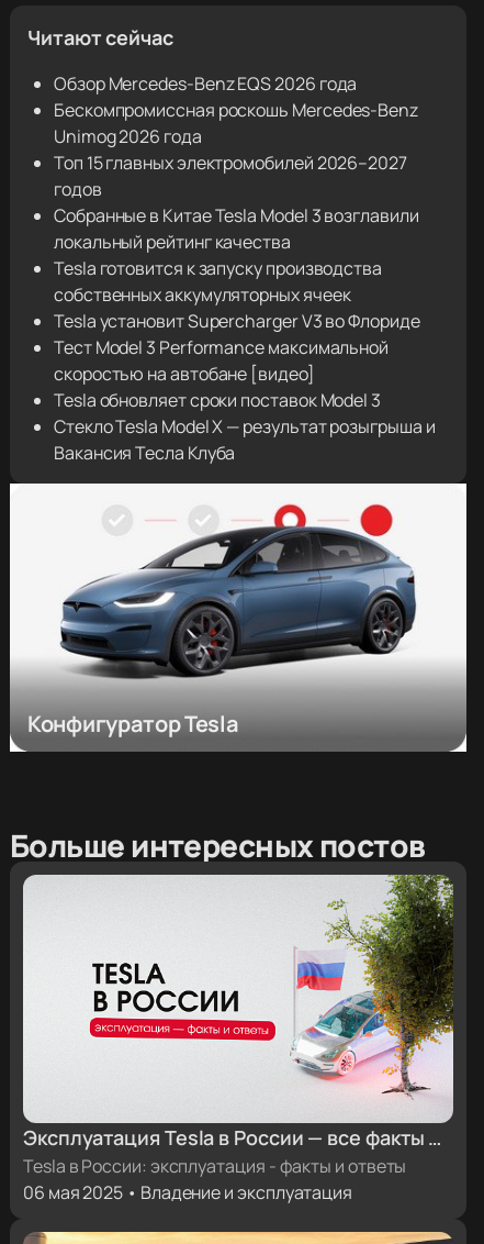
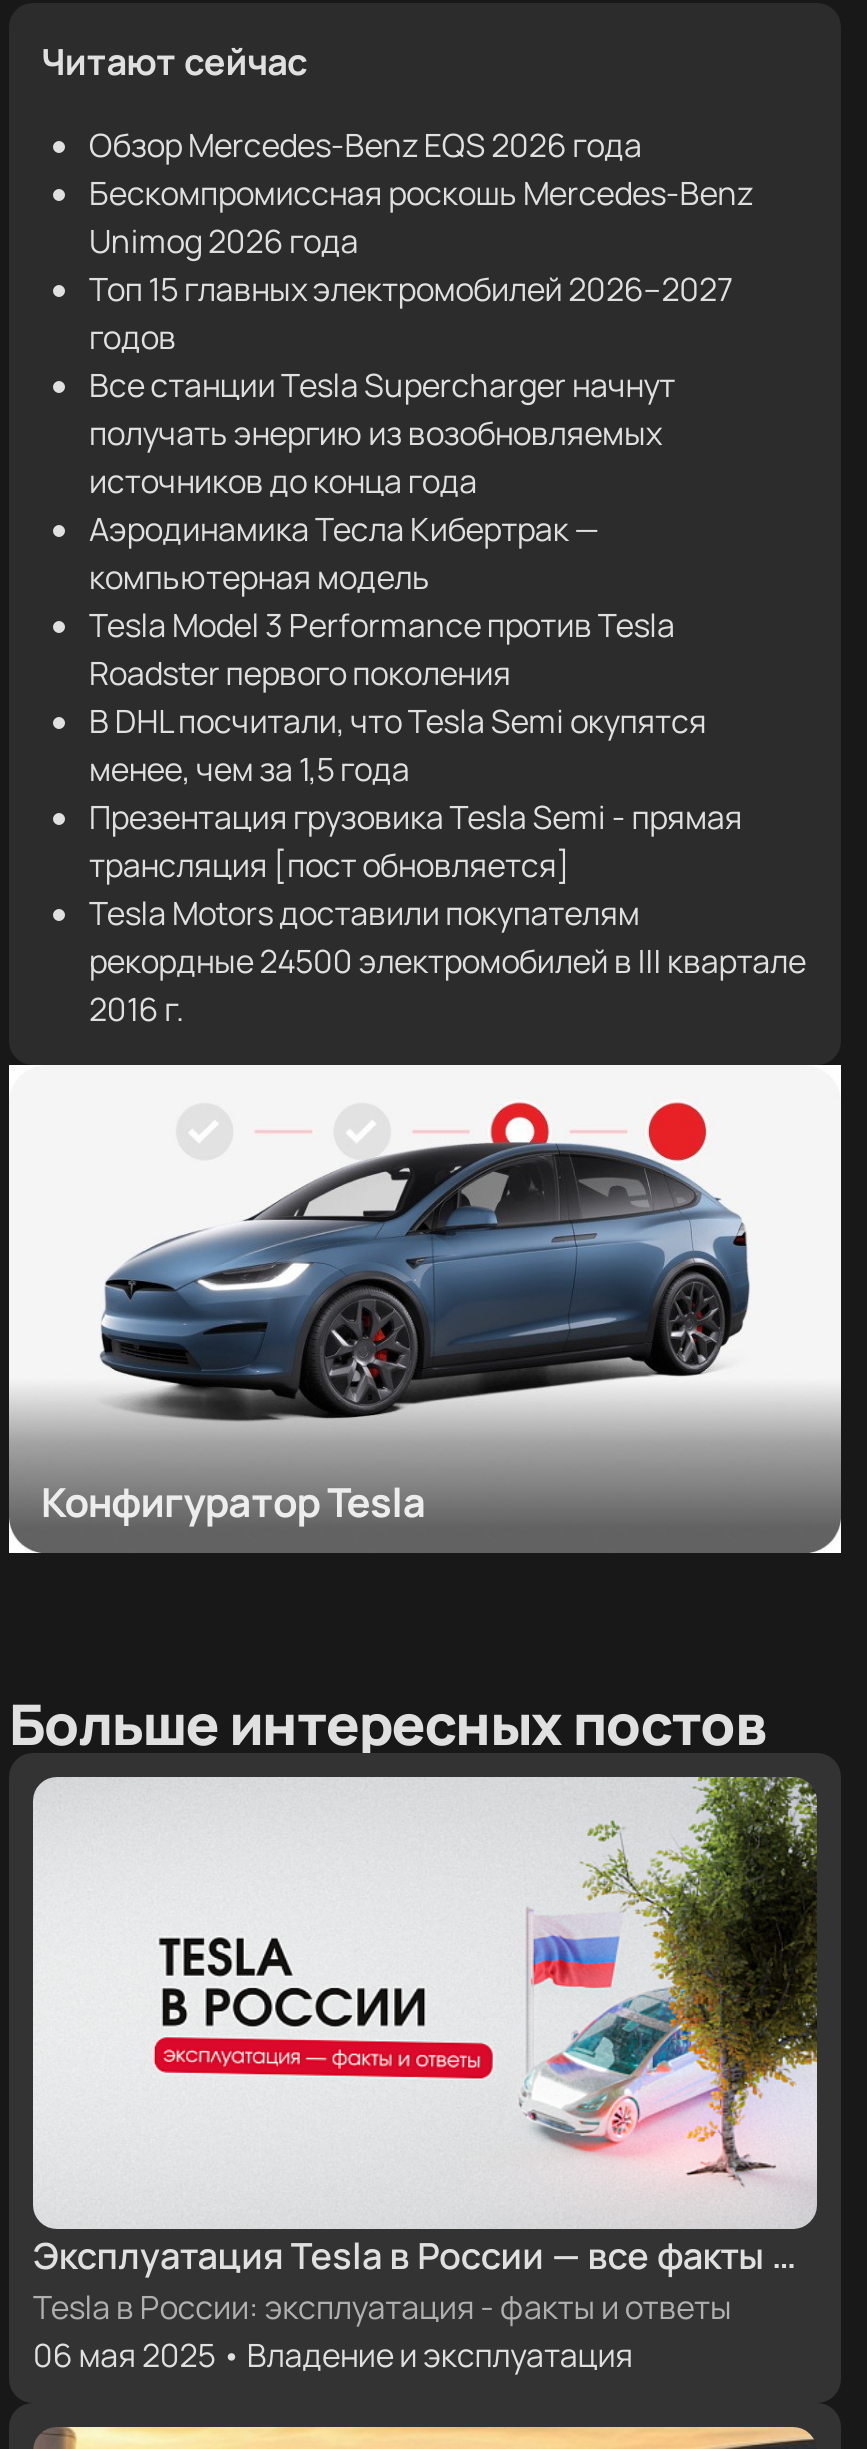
- Собранные в Китае Tesla Model 3 возглавили
- локальный рейтинг качества
- Tesla готовится к запуску производства
- собственных аккумуляторных ячеек
- Tesla установит Supercharger V3 во Флориде
- Тест Model 3 Performance максимальной
- скоростью на автобане [видео]
- Tesla обновляет сроки поставок Model 3
- Стекло Tesla Model X — результат розыгрыша и
- Вакансия Тесла Клуба
+ Все станции Tesla Supercharger начнут
+ получать энергию из возобновляемых
+ источников до конца года
+ Аэродинамика Тесла Кибертрак —
+ компьютерная модель
+ Tesla Model 3 Performance против Tesla
+ Roadster первого поколения
+ В DHL посчитали, что Tesla Semi окупятся
+ менее, чем за 1,5 года
+ Презентация грузовика Tesla Semi - прямая
+ трансляция [пост обновляется]
+ Tesla Motors доставили покупателям
+ рекордные 24500 электромобилей в III квартале
+ 2016 г.
